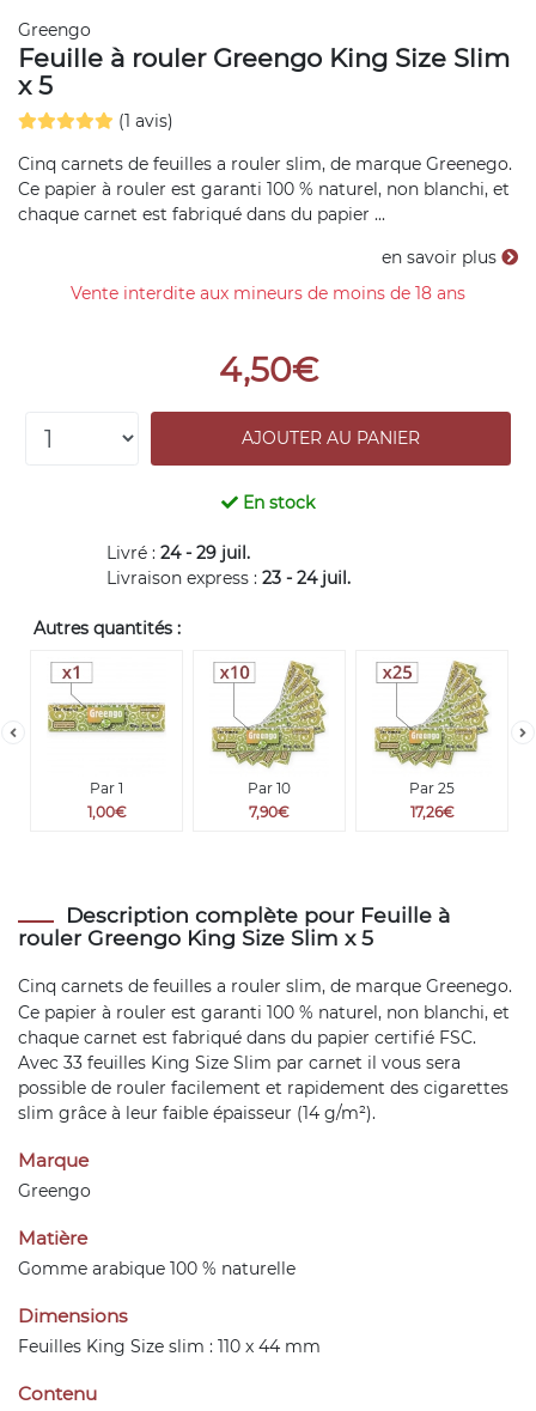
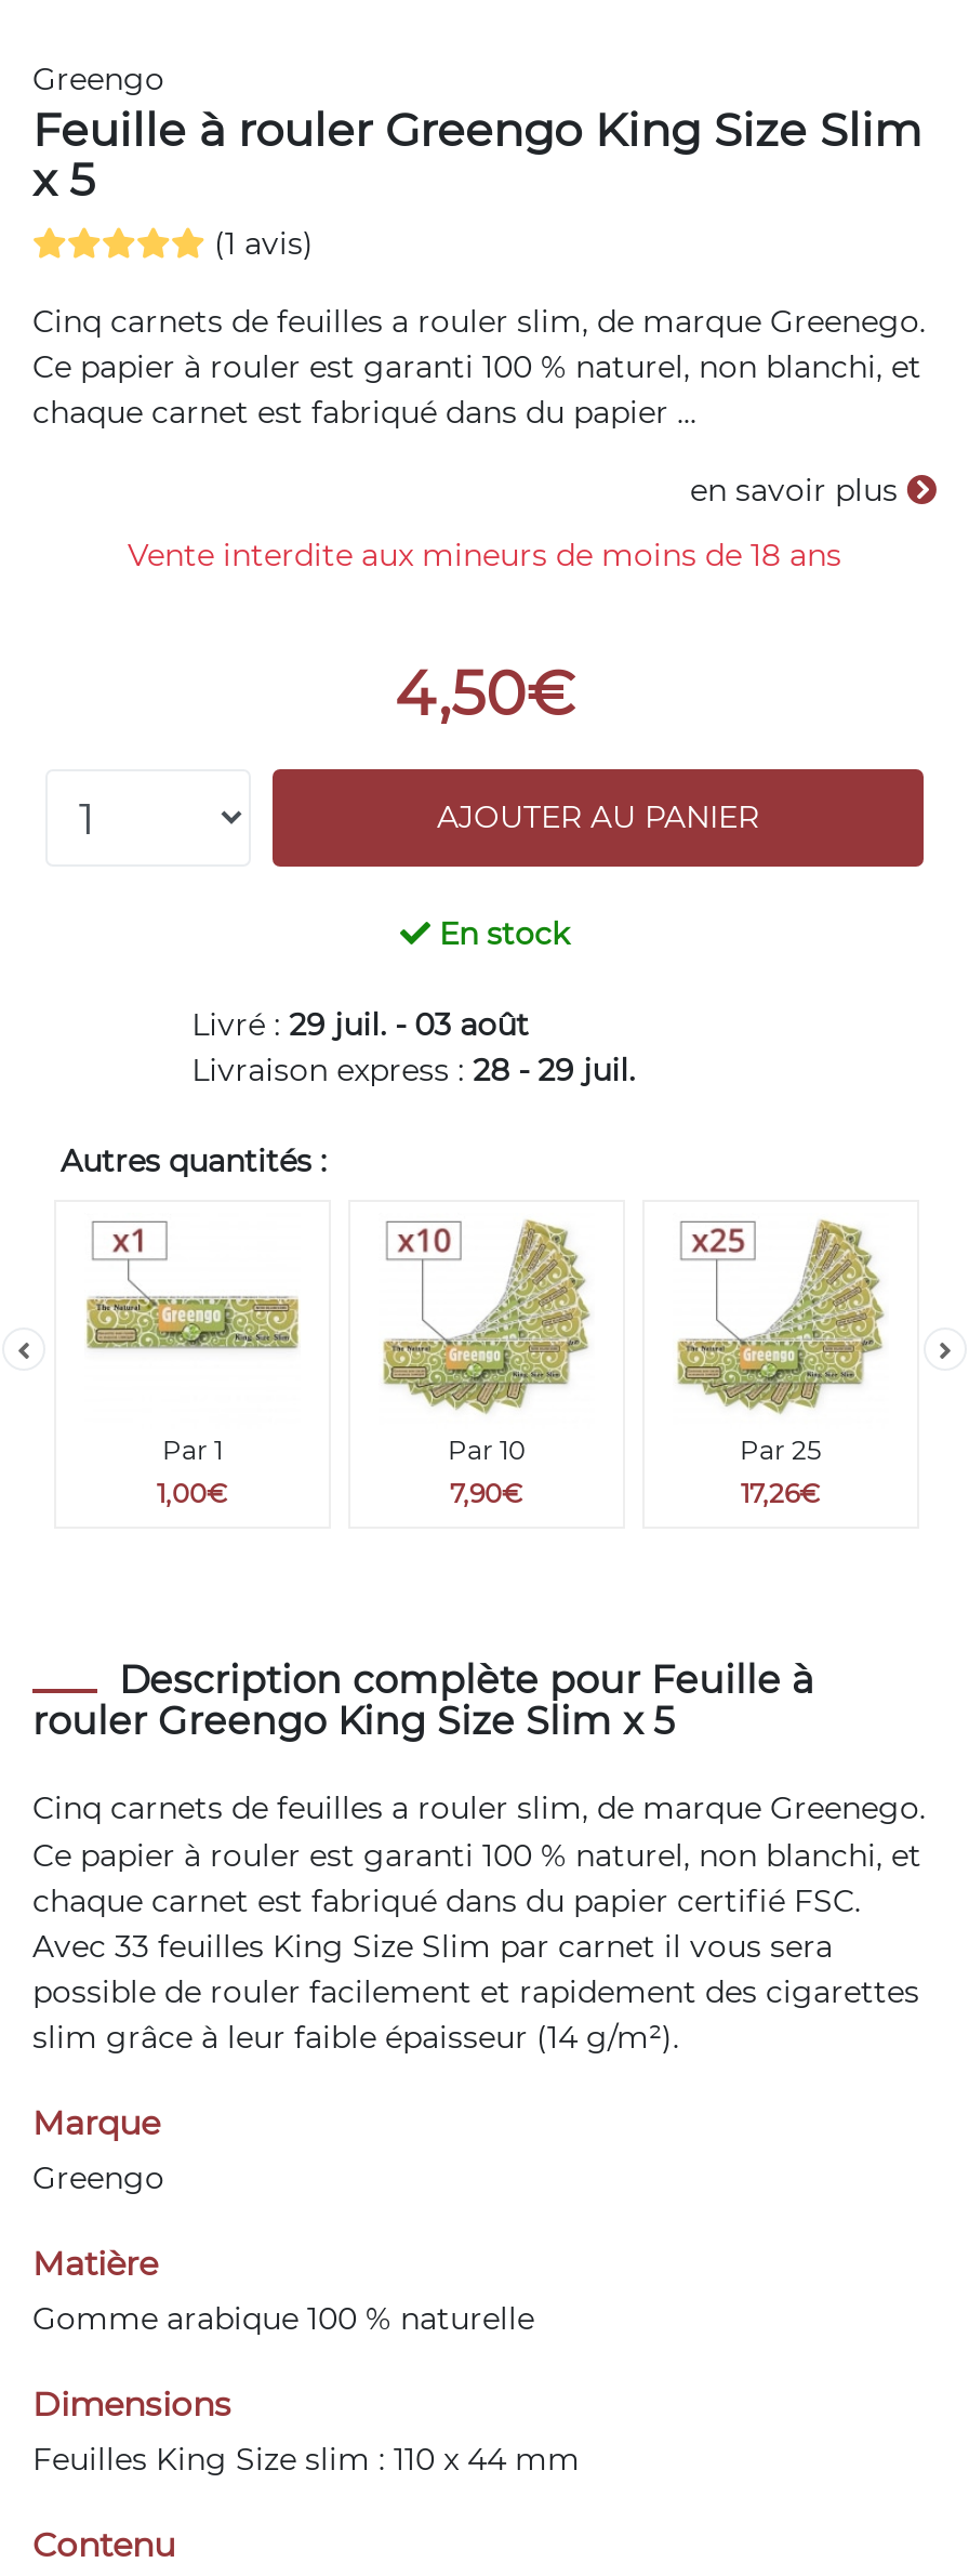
- Livré : 24 - 29 juil.
- Livraison express : 23 - 24 juil.
+ Livré : 29 juil. - 03 août
+ Livraison express : 28 - 29 juil.
